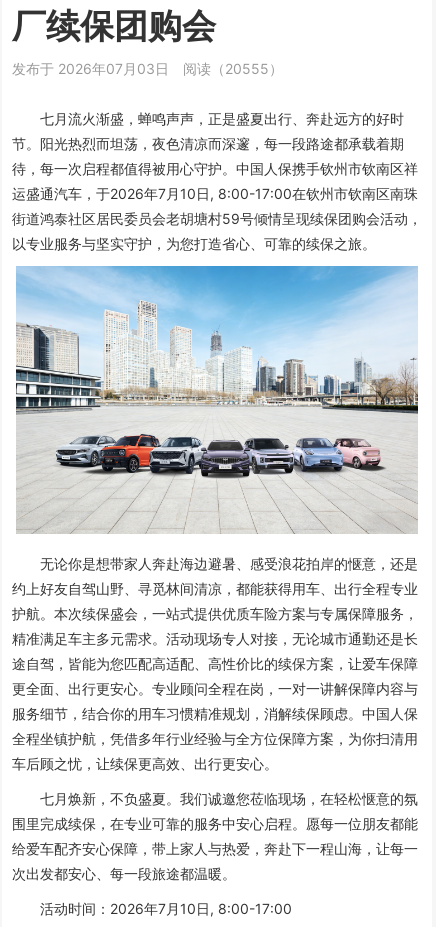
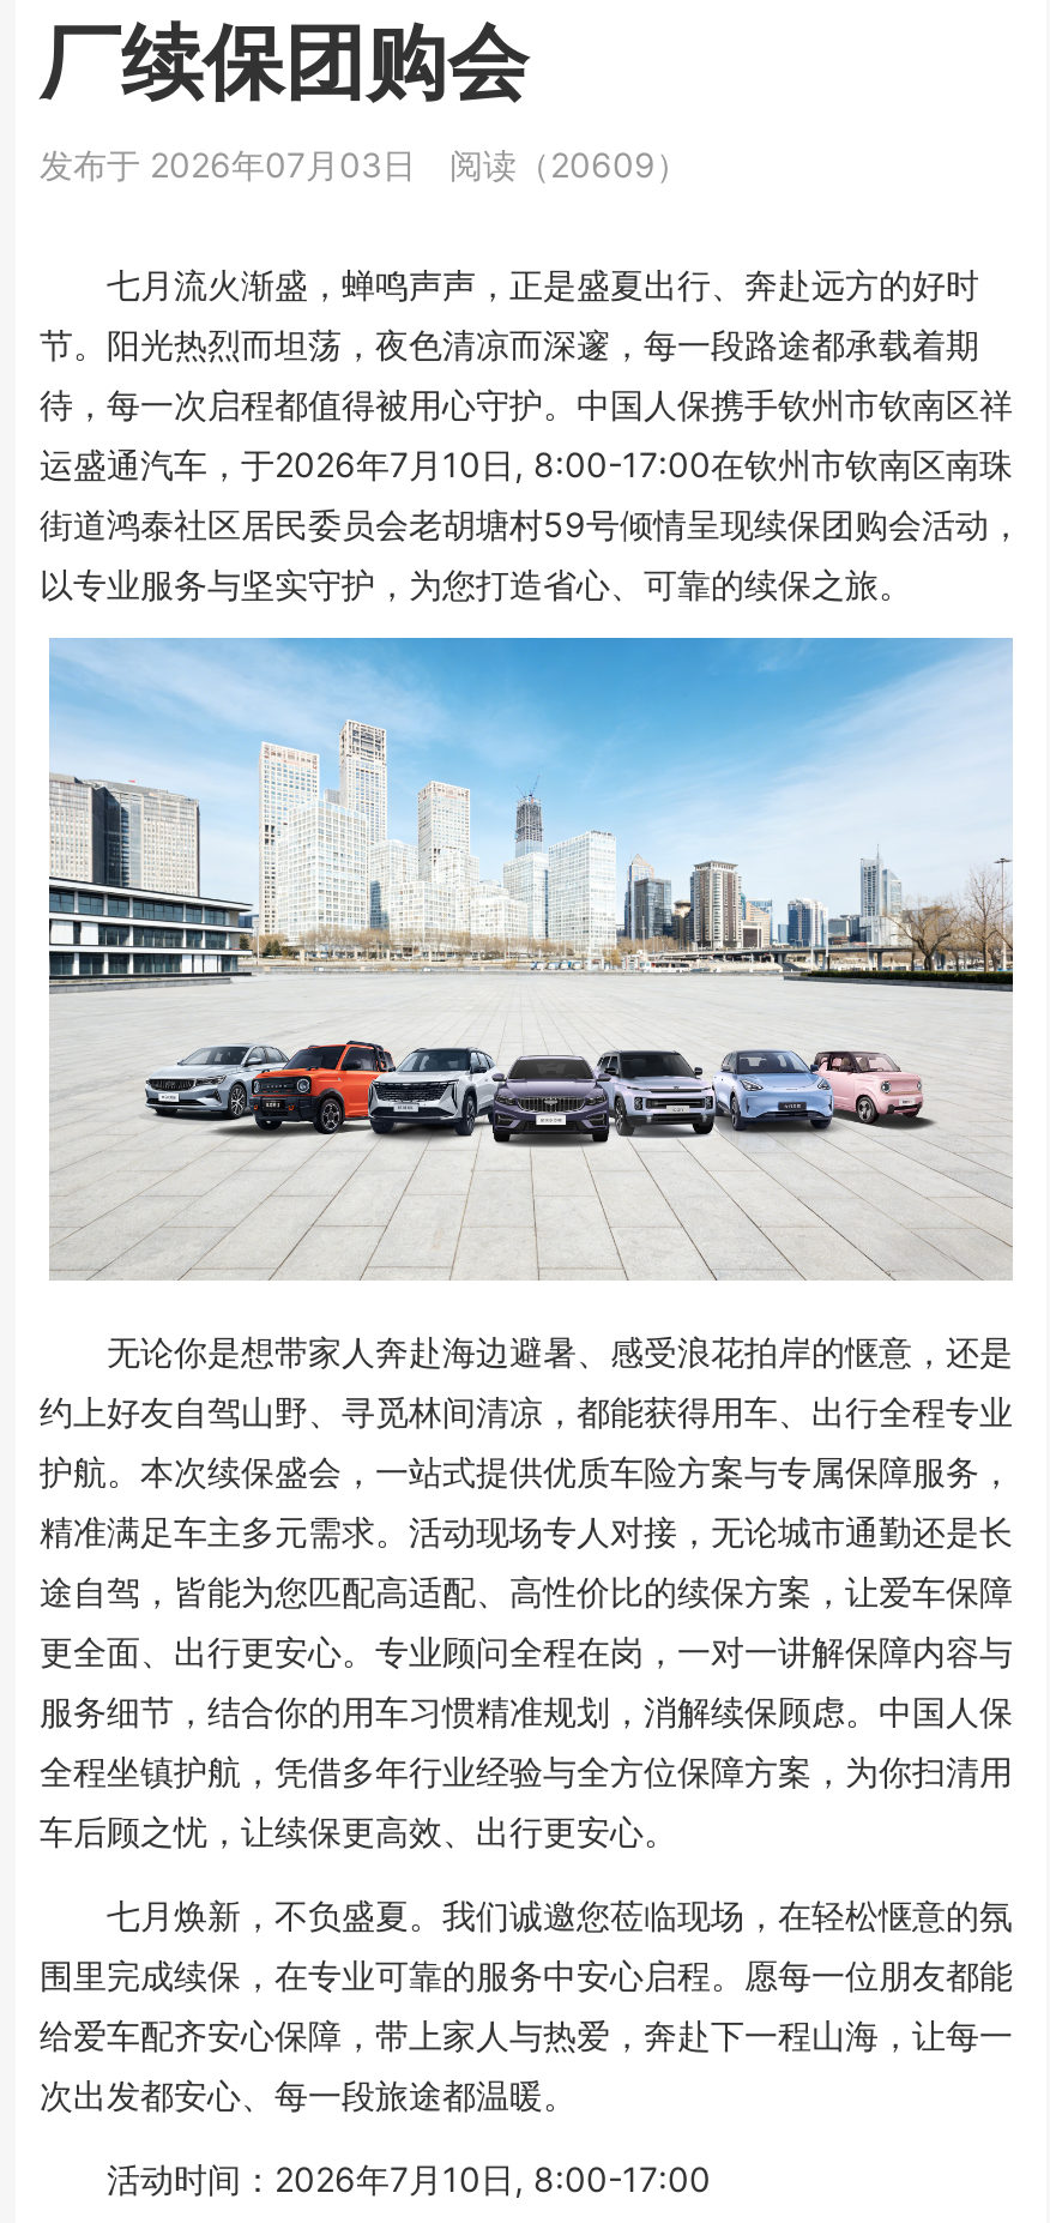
- 发布于 2026年07月03日 阅读（20555）
+ 发布于 2026年07月03日 阅读（20609）
